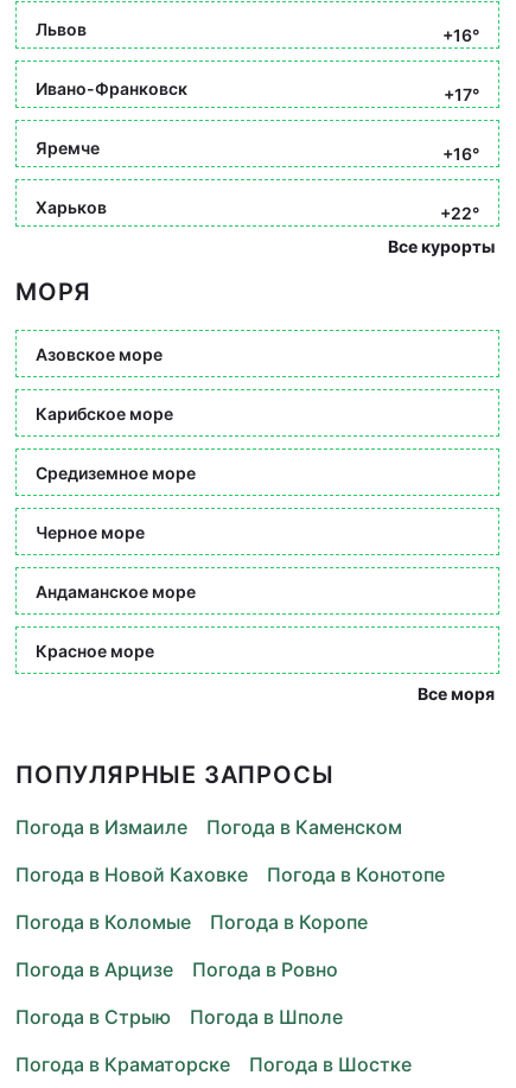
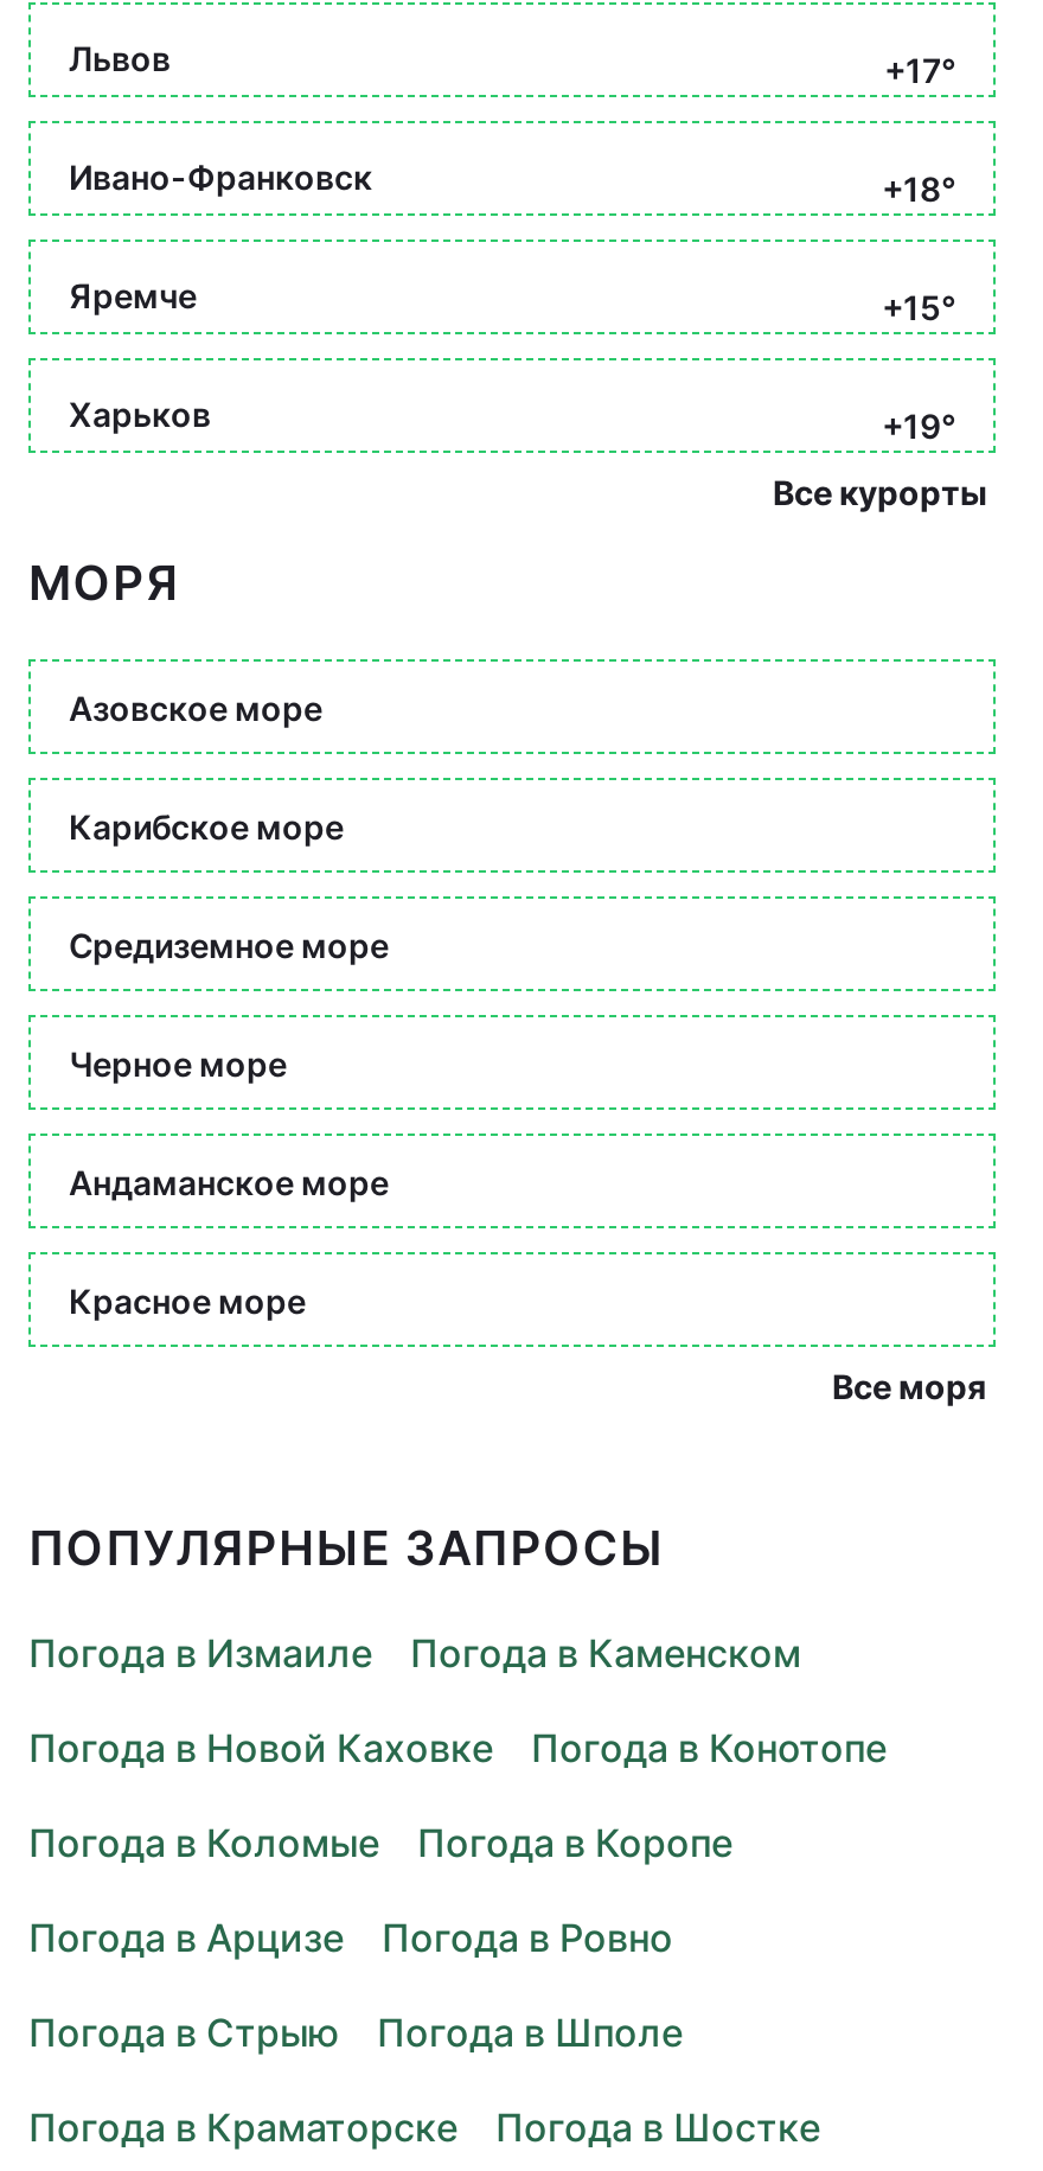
- +16°
+ +17°

- +17°
+ +18°

- +16°
+ +15°

- +22°
+ +19°
